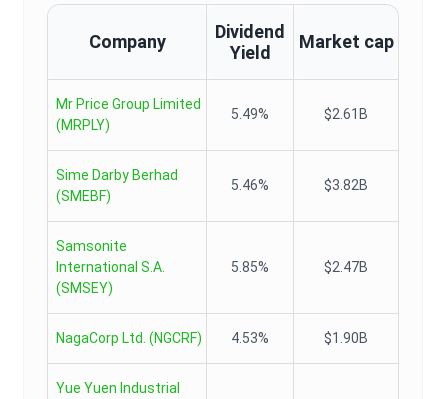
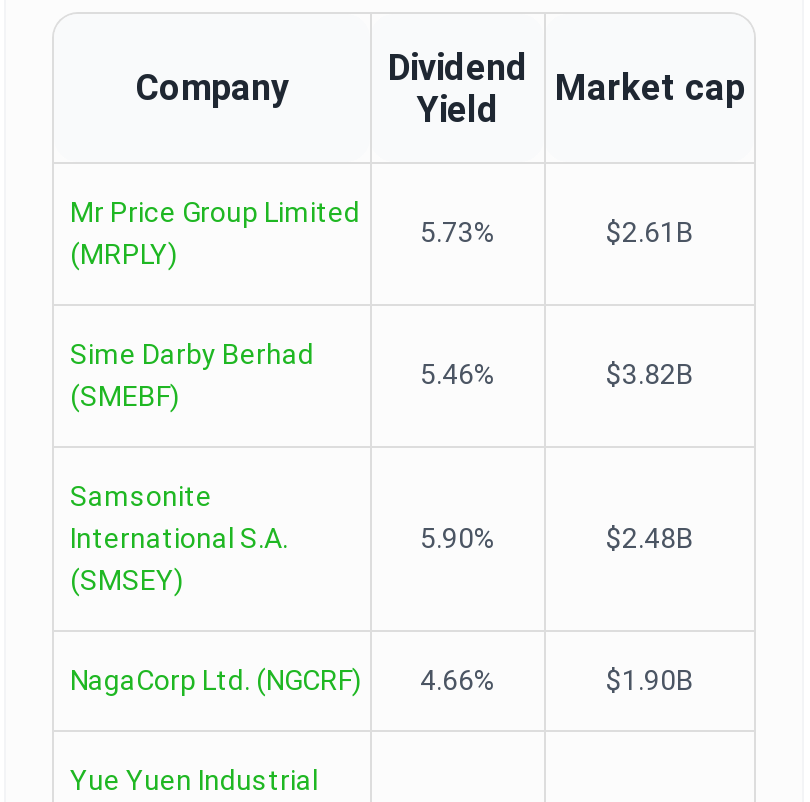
- 5.49%
+ 5.73%

- 5.85%
- $2.47B
+ 5.90%
+ $2.48B

- NagaCorp Ltd. (NGCRF) 4.53%
+ NagaCorp Ltd. (NGCRF) 4.66%
